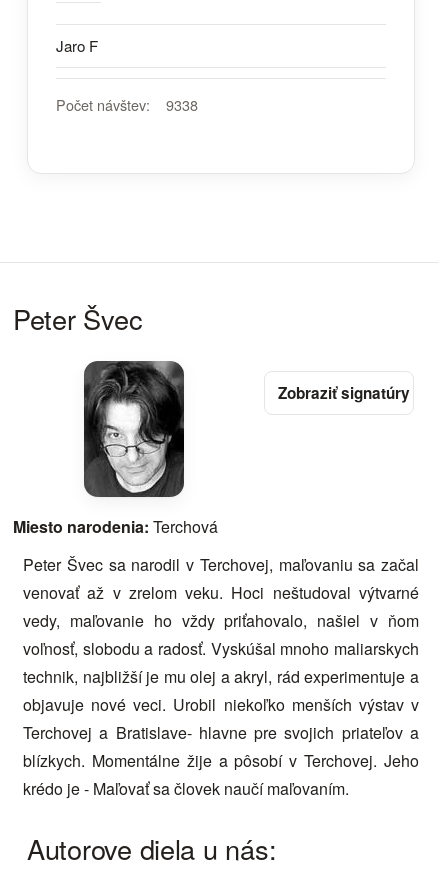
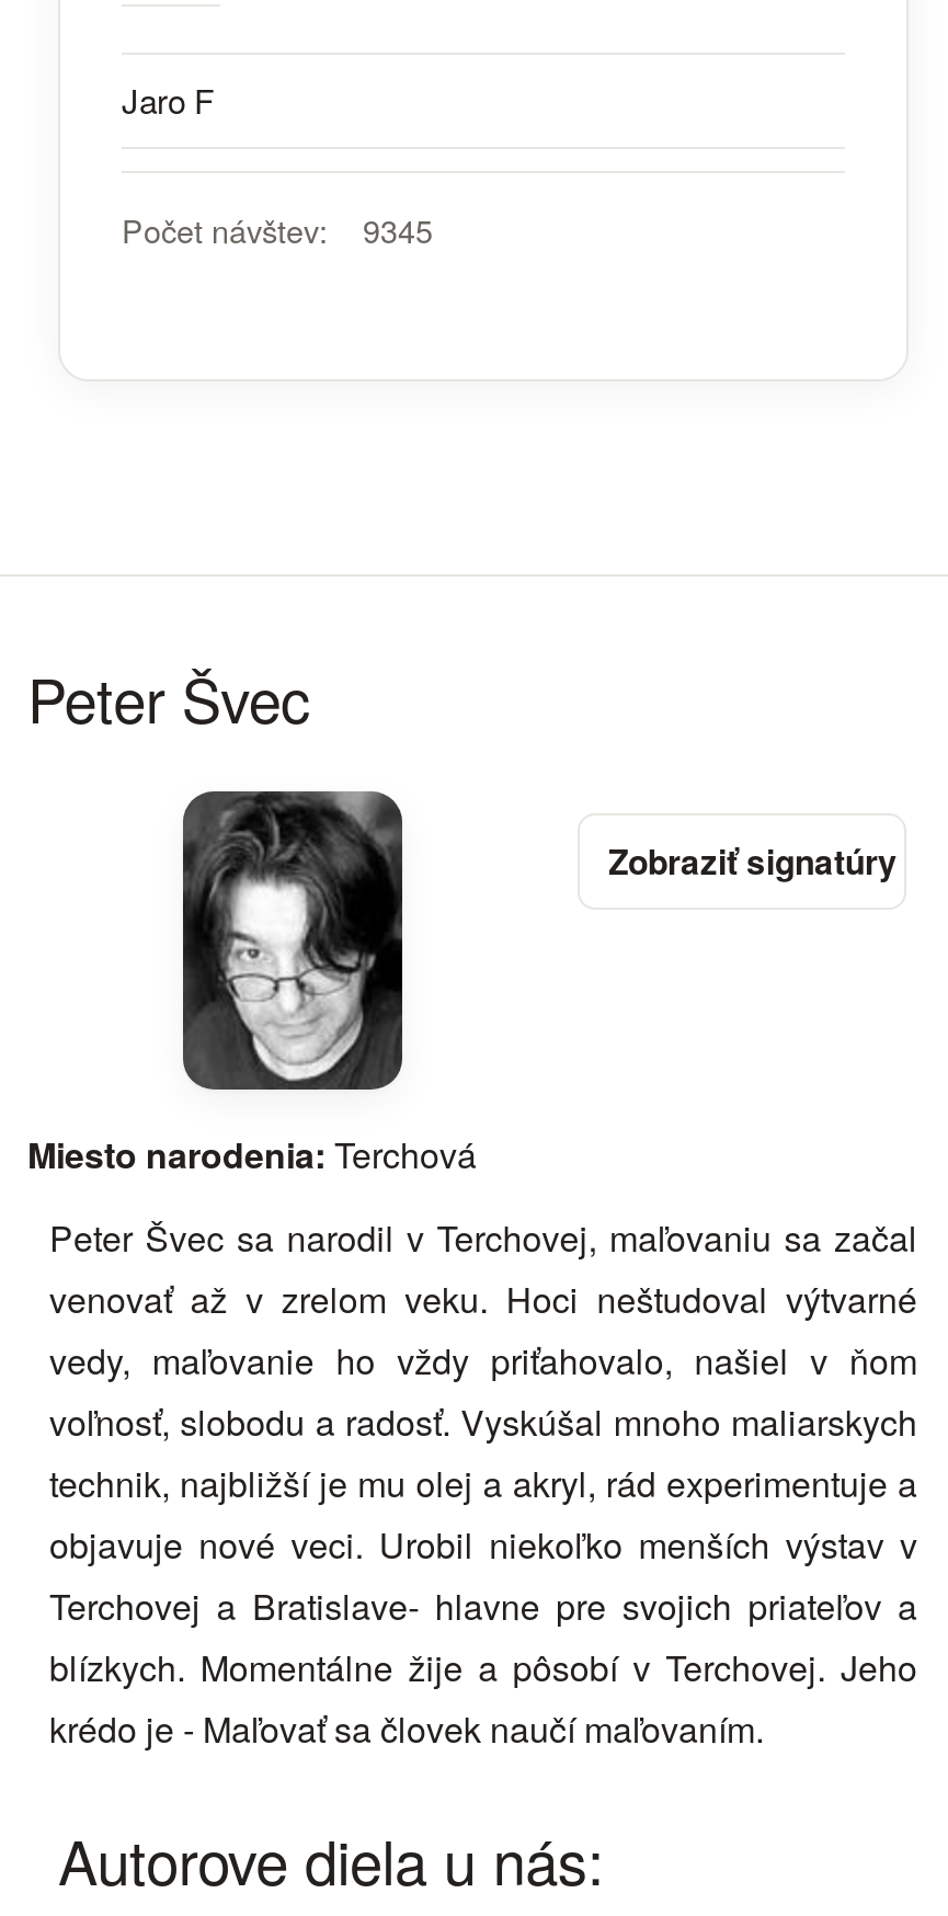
- Počet návštev: 9338
+ Počet návštev: 9345
